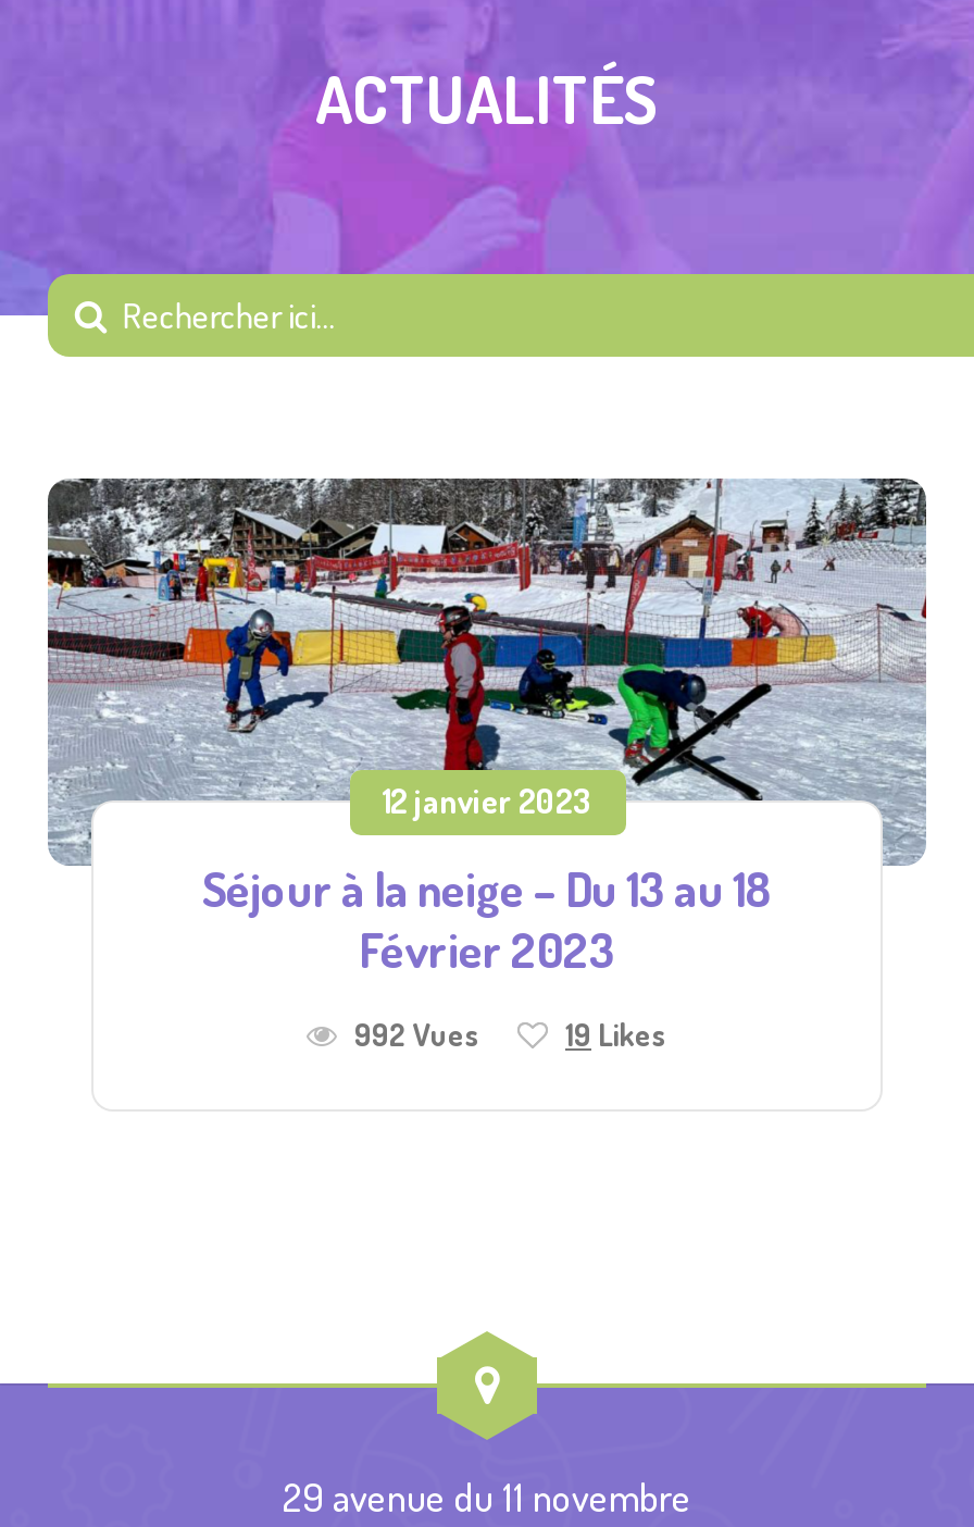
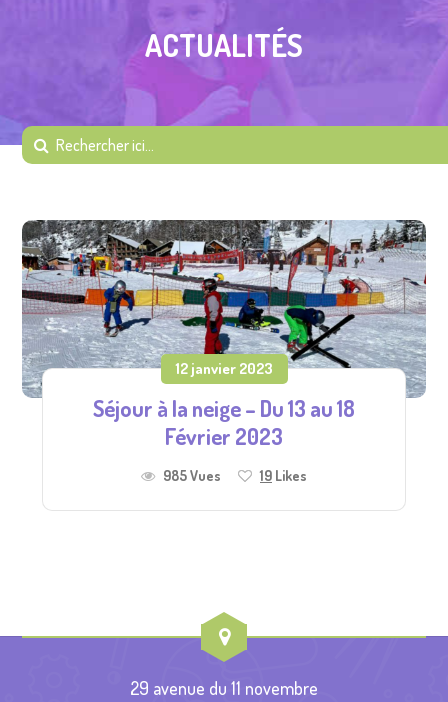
- 992 Vues
+ 985 Vues
